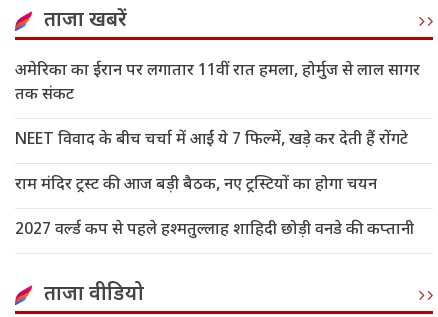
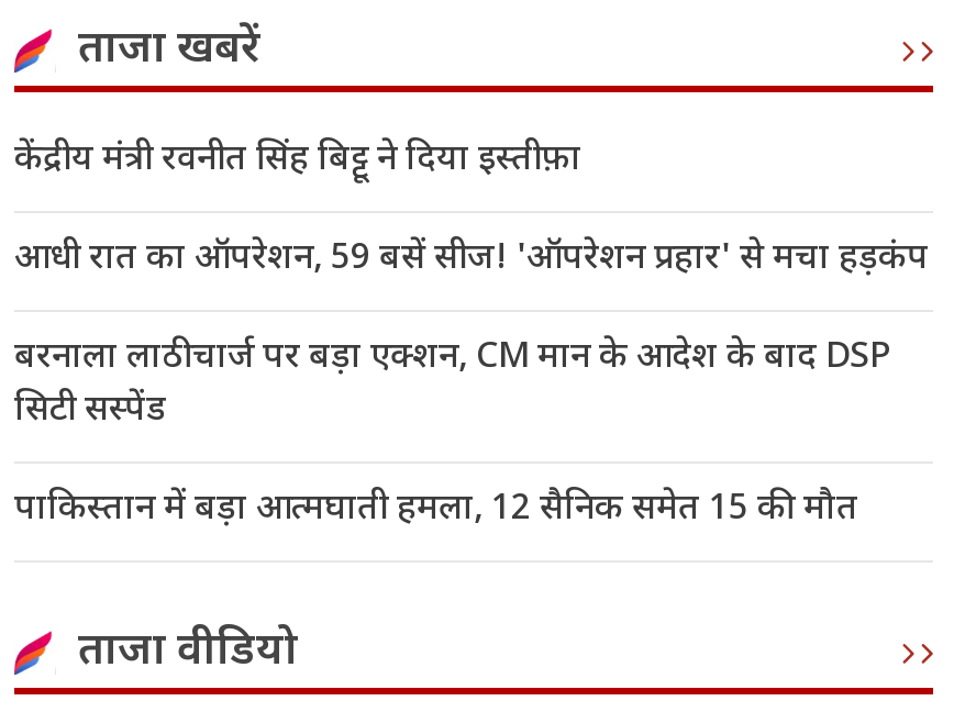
- अमेरिका का ईरान पर लगातार 11वीं रात हमला, होर्मुज से लाल सागर
- तक संकट
+ केंद्रीय मंत्री रवनीत सिंह बिट्टू ने दिया इस्तीफ़ा

- NEET विवाद के बीच चर्चा में आईं ये 7 फिल्में, खड़े कर देती हैं रोंगटे
+ आधी रात का ऑपरेशन, 59 बसें सीज! 'ऑपरेशन प्रहार' से मचा हड़कंप

- राम मंदिर ट्रस्ट की आज बड़ी बैठक, नए ट्रस्टियों का होगा चयन
+ बरनाला लाठीचार्ज पर बड़ा एक्शन, CM मान के आदेश के बाद DSP
+ सिटी सस्पेंड

- 2027 वर्ल्ड कप से पहले हश्मतुल्लाह शाहिदी छोड़ी वनडे की कप्तानी
+ पाकिस्तान में बड़ा आत्मघाती हमला, 12 सैनिक समेत 15 की मौत
